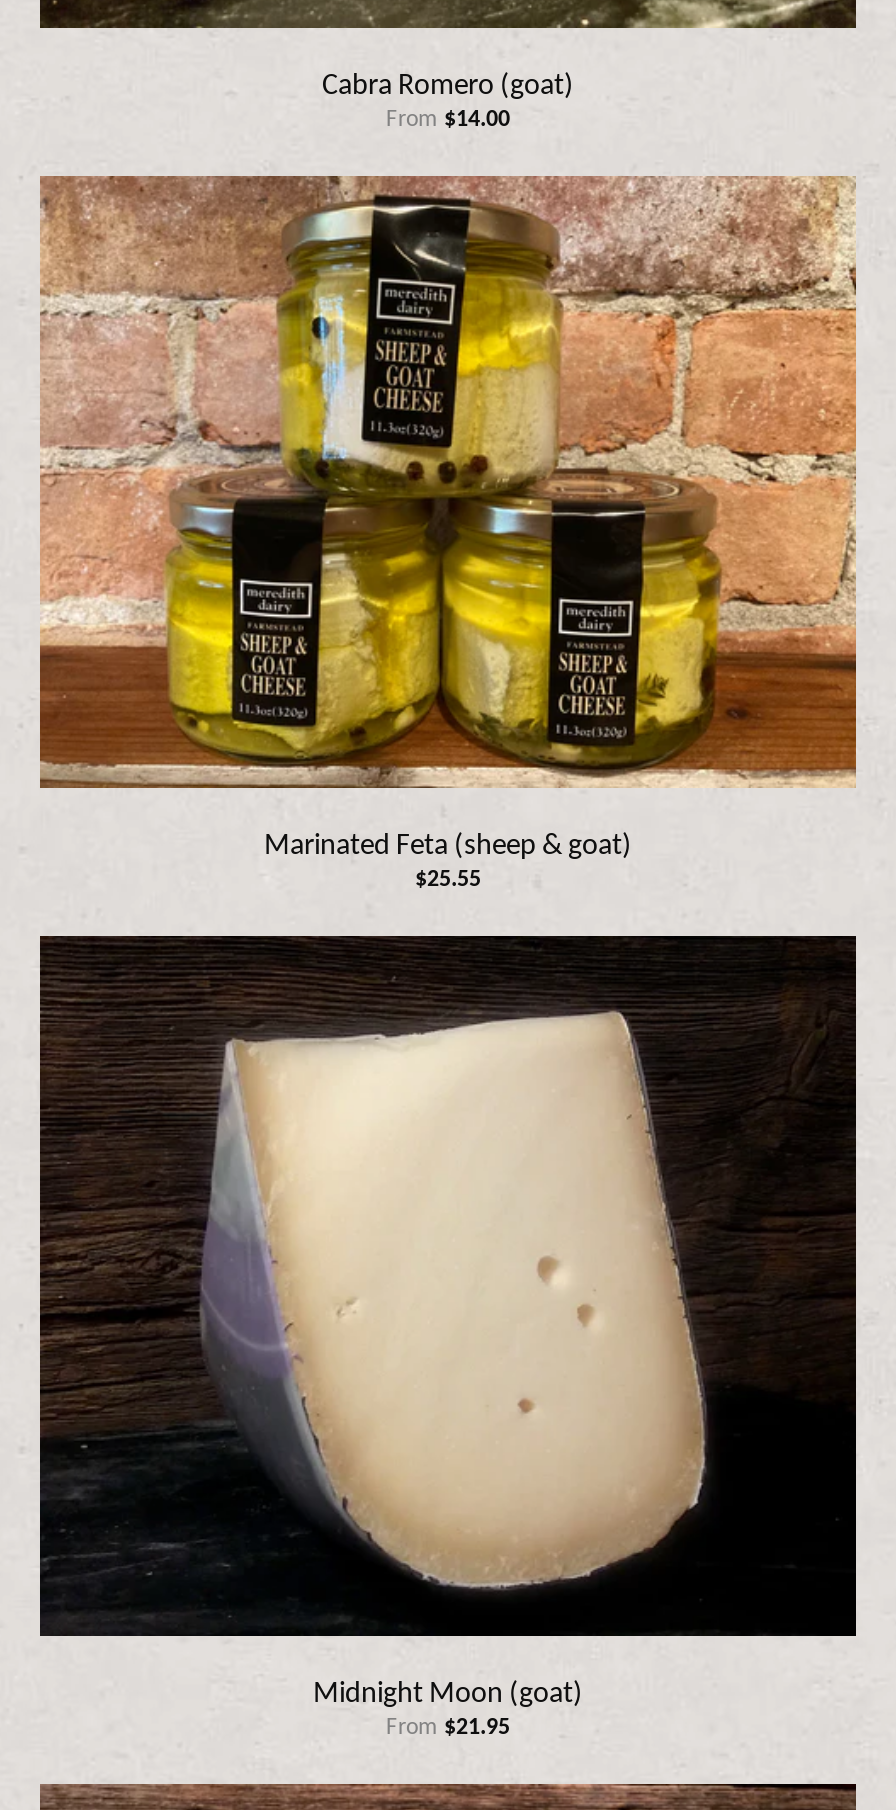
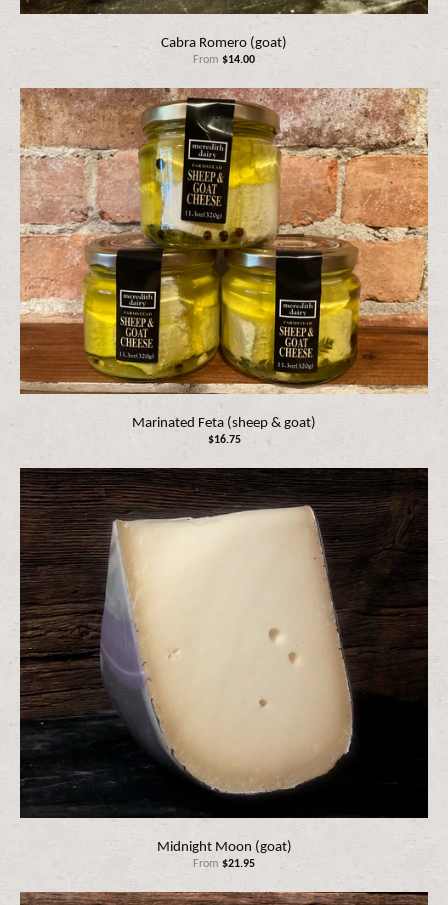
- $25.55
+ $16.75
